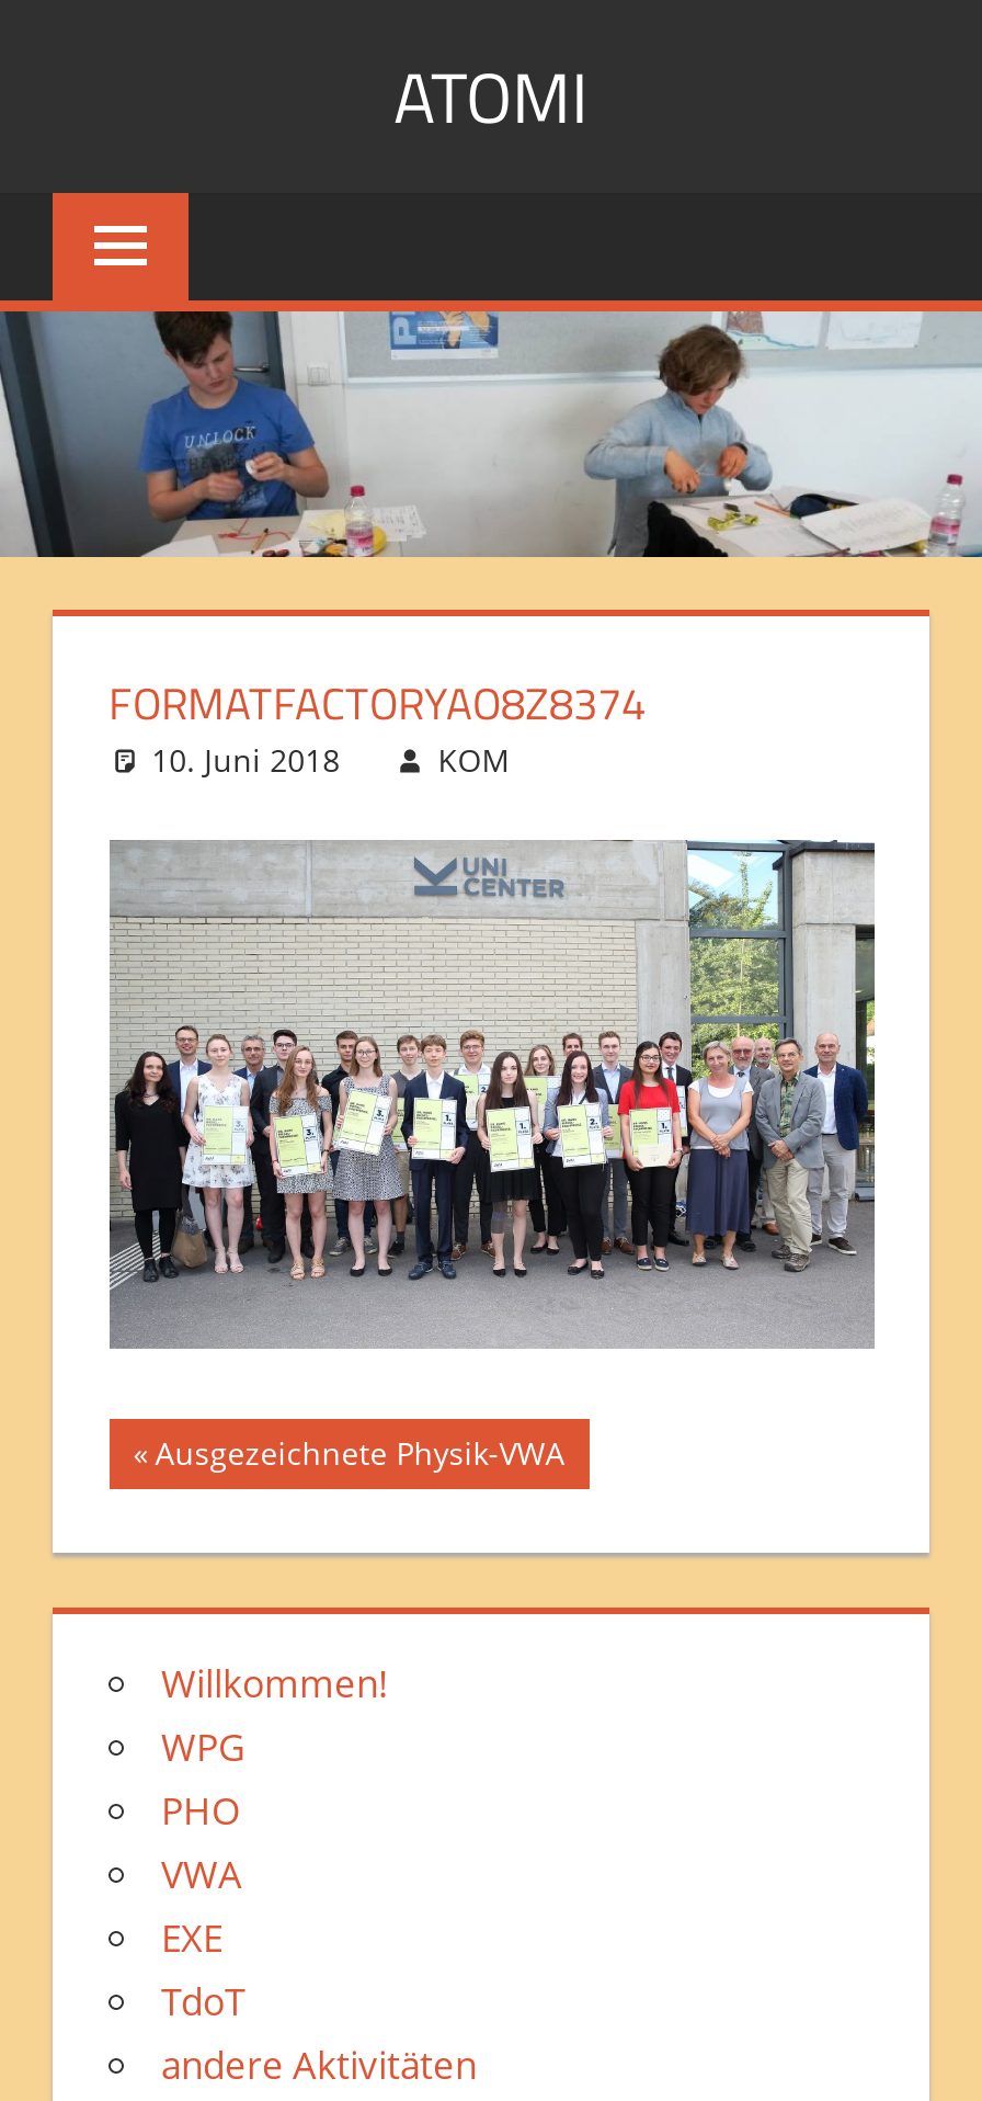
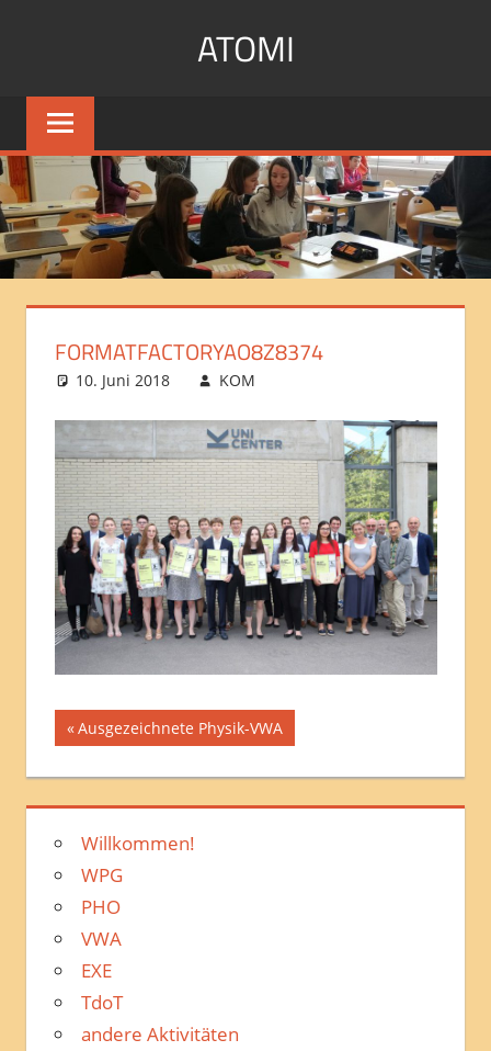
- [image]
+ [image]
